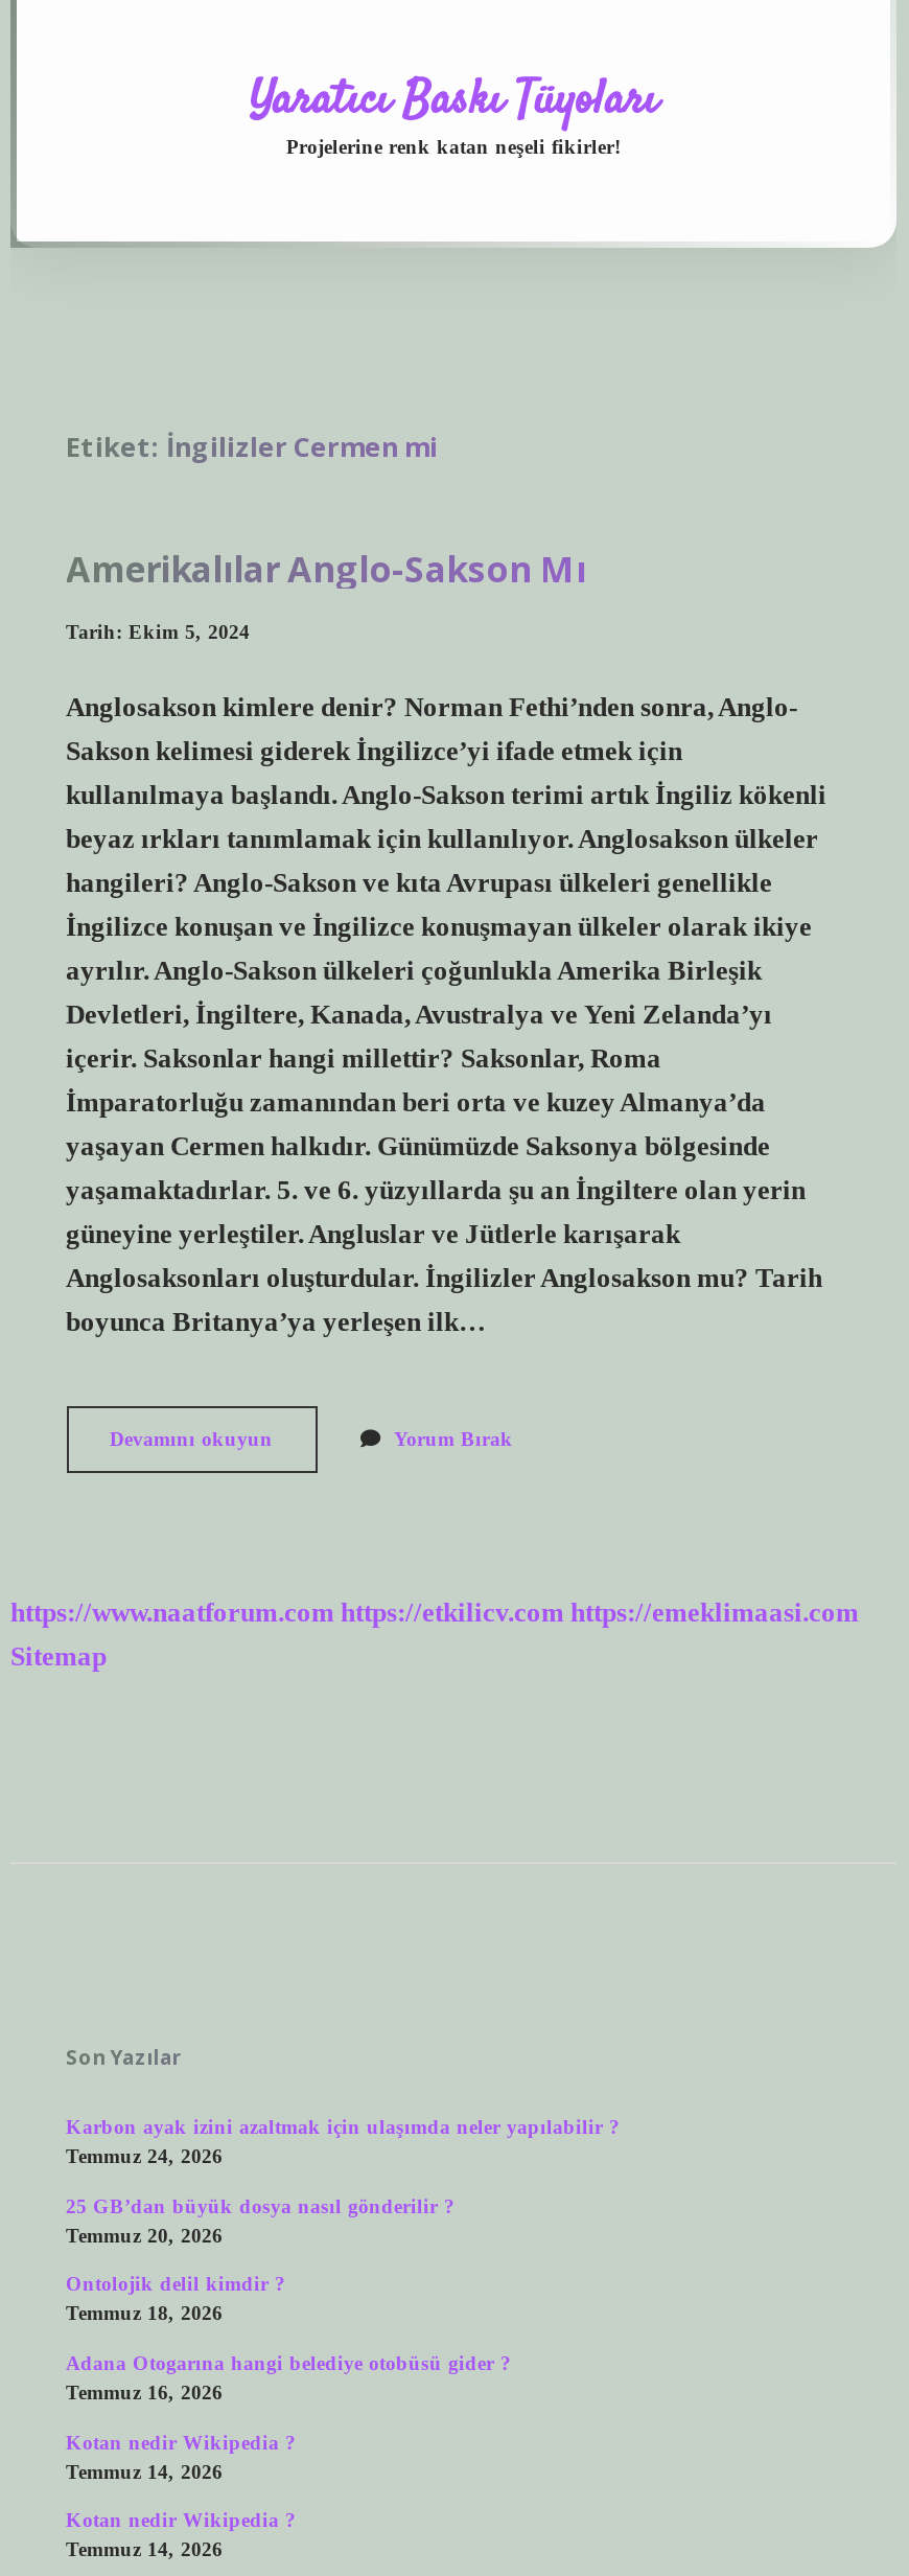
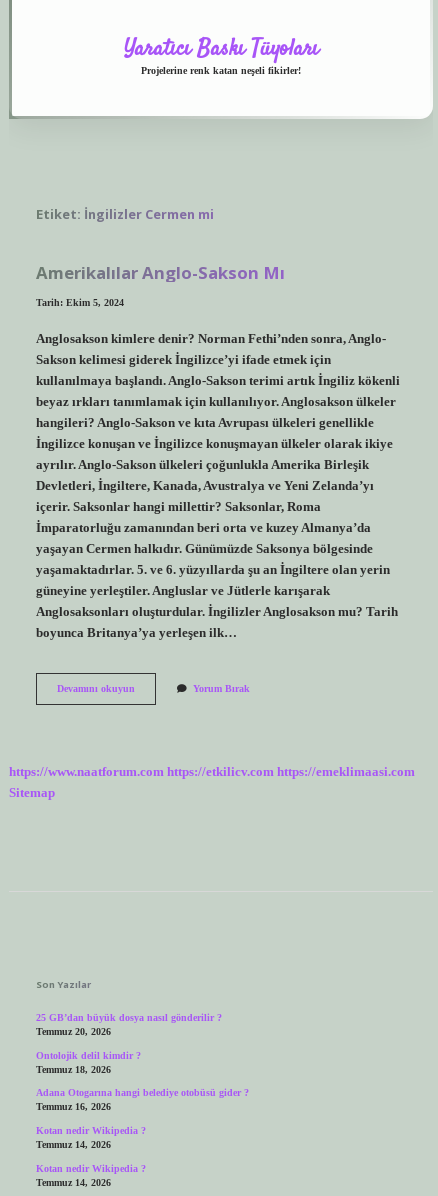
- Karbon ayak izini azaltmak için ulaşımda neler yapılabilir ?
- Temmuz 24, 2026
